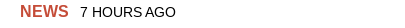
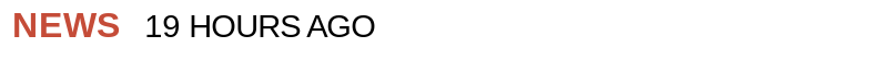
- NEWS 7 HOURS AGO
+ NEWS 19 HOURS AGO
